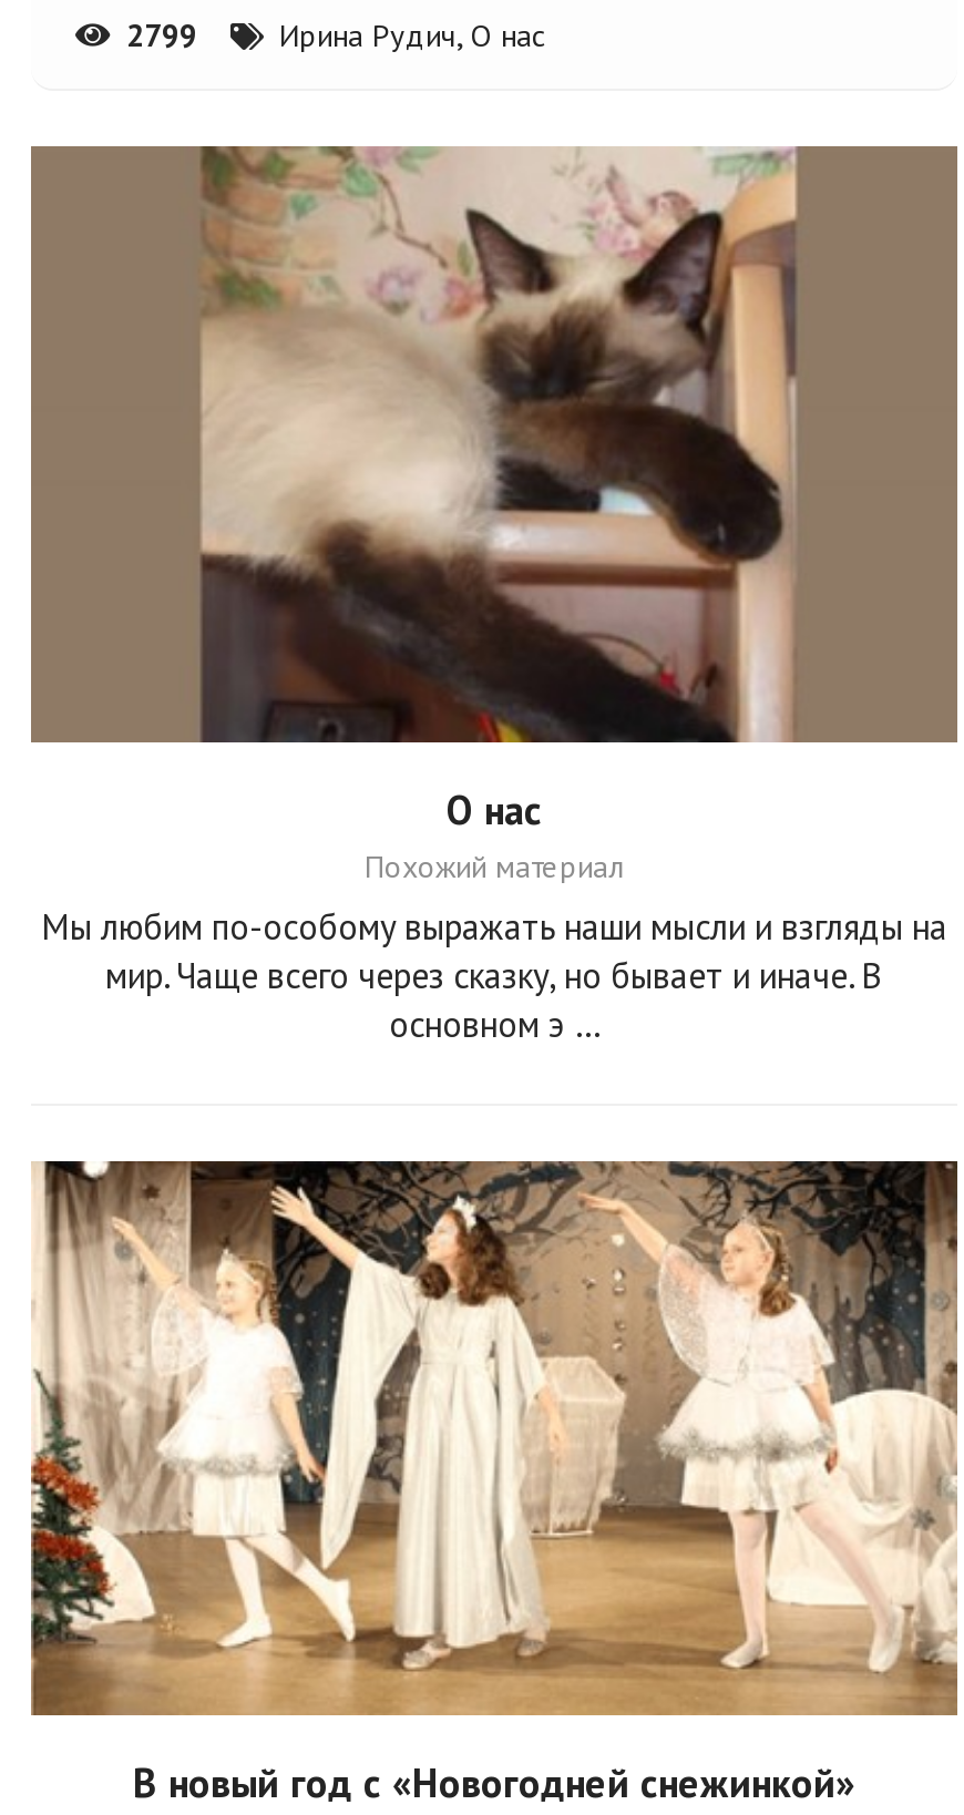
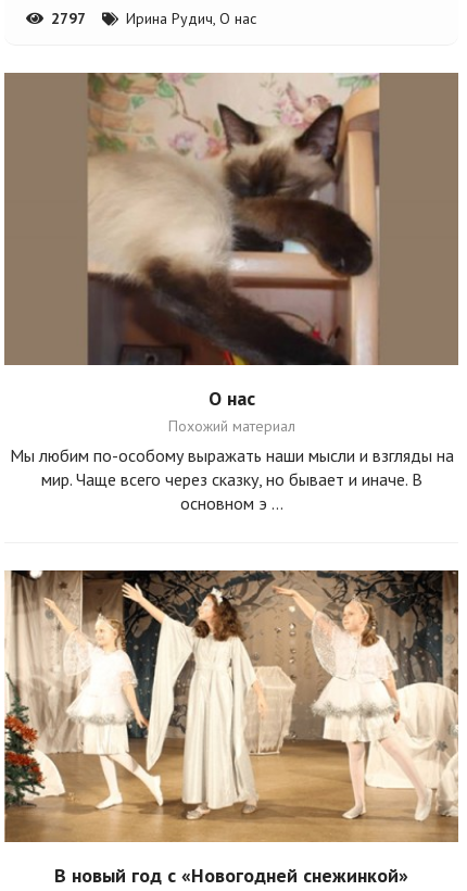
- 2799
+ 2797
